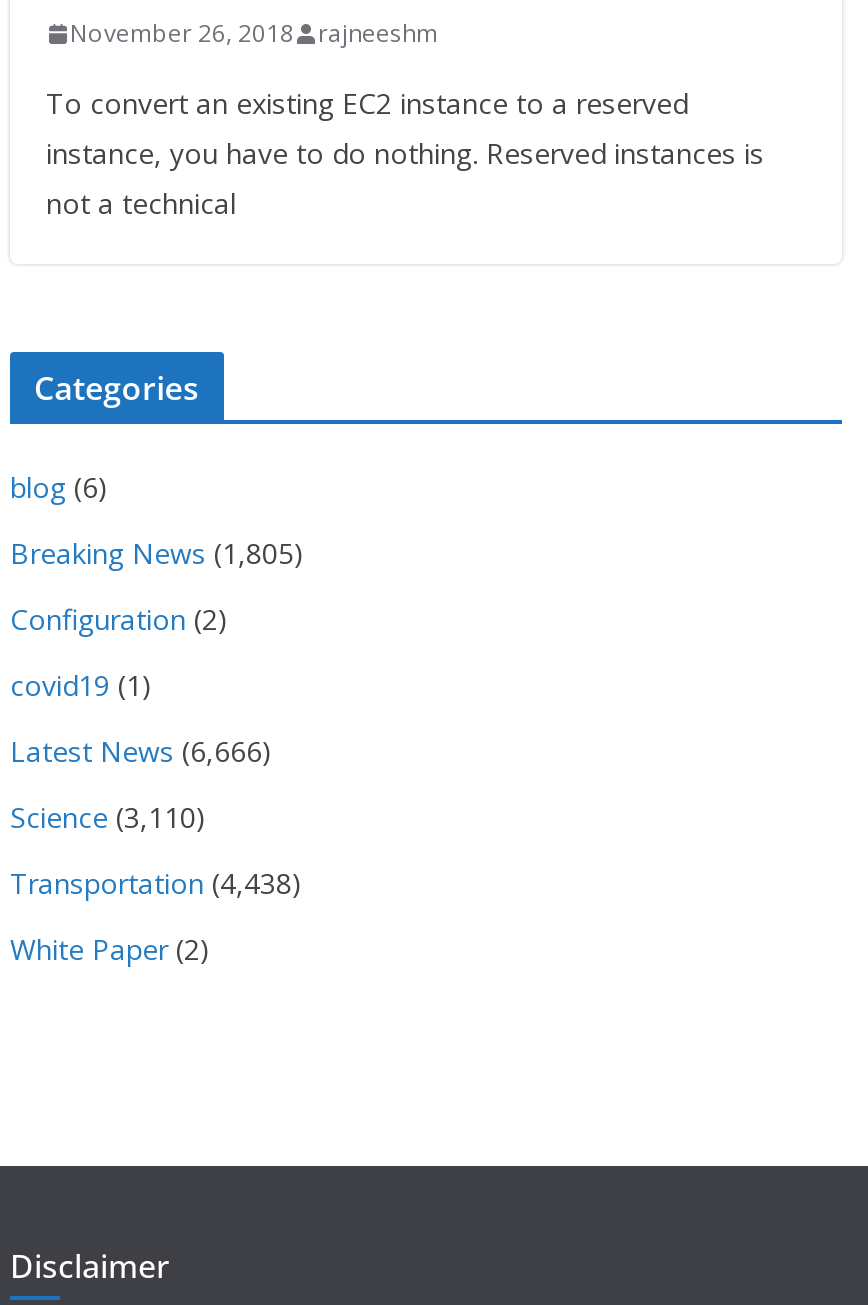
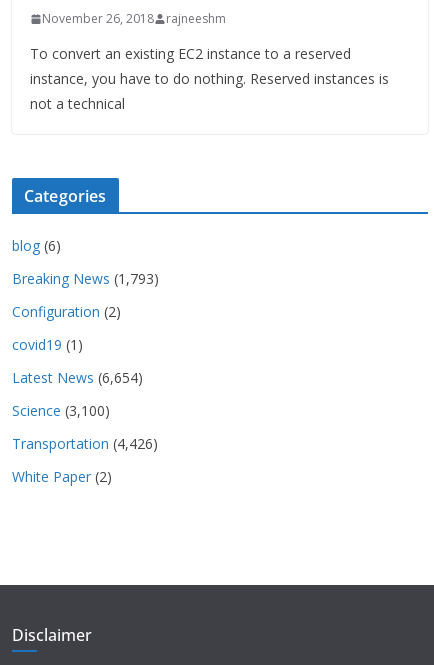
- Breaking News (1,805)
+ Breaking News (1,793)

- Latest News (6,666)
+ Latest News (6,654)

- Science (3,110)
+ Science (3,100)

- Transportation (4,438)
+ Transportation (4,426)
